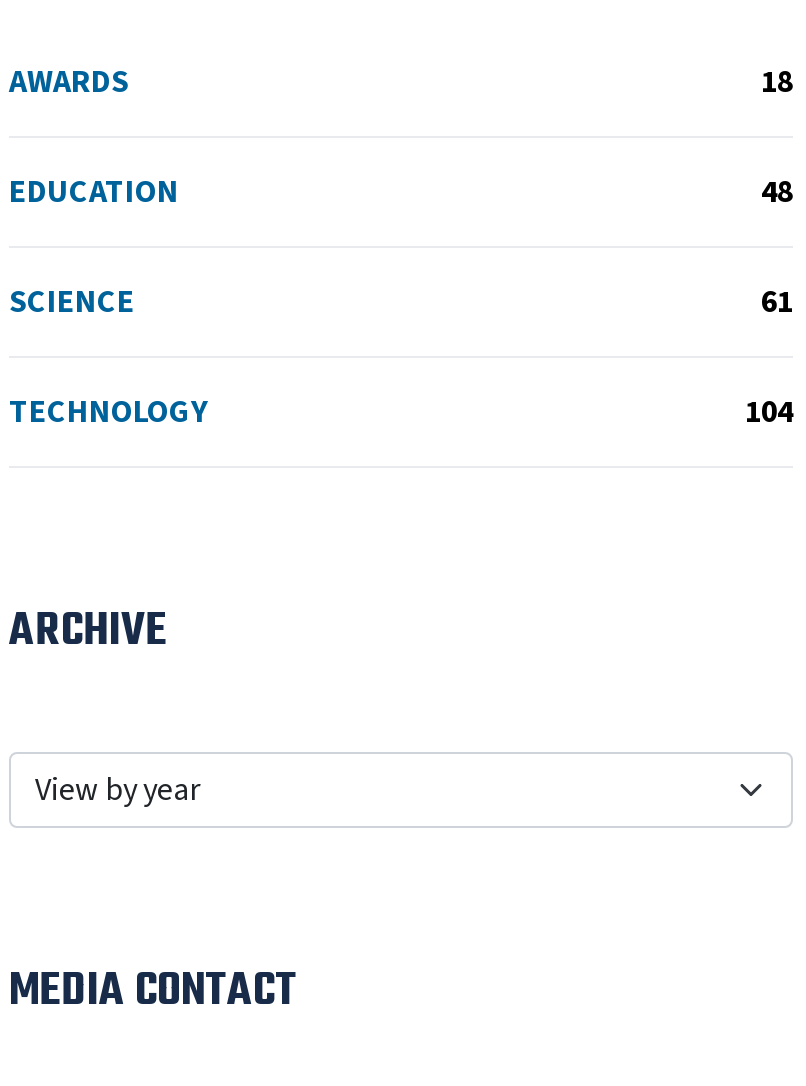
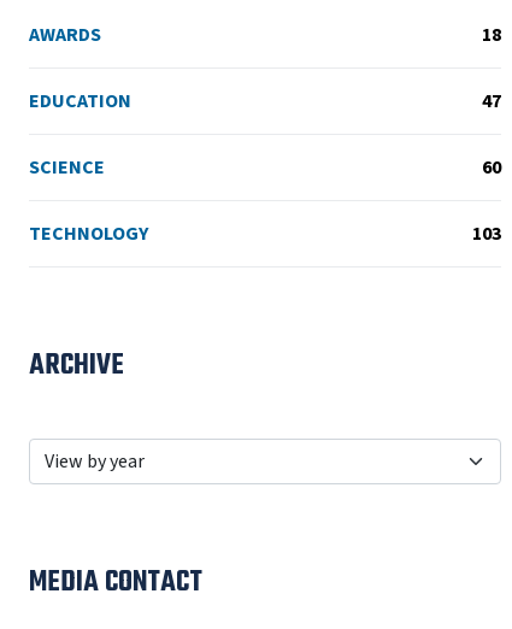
- 48
+ 47

- 61
+ 60

- 104
+ 103
